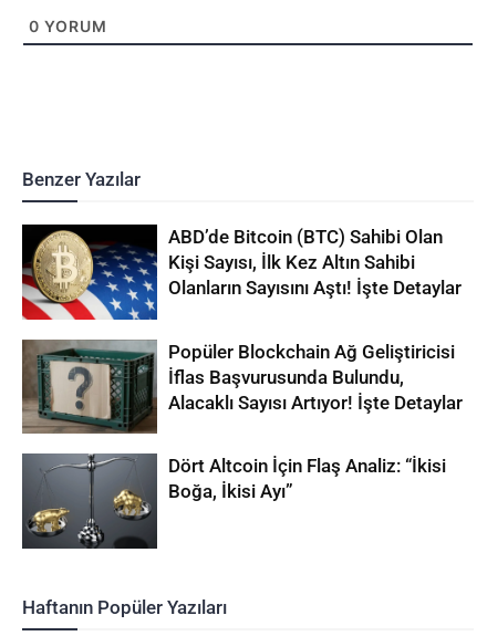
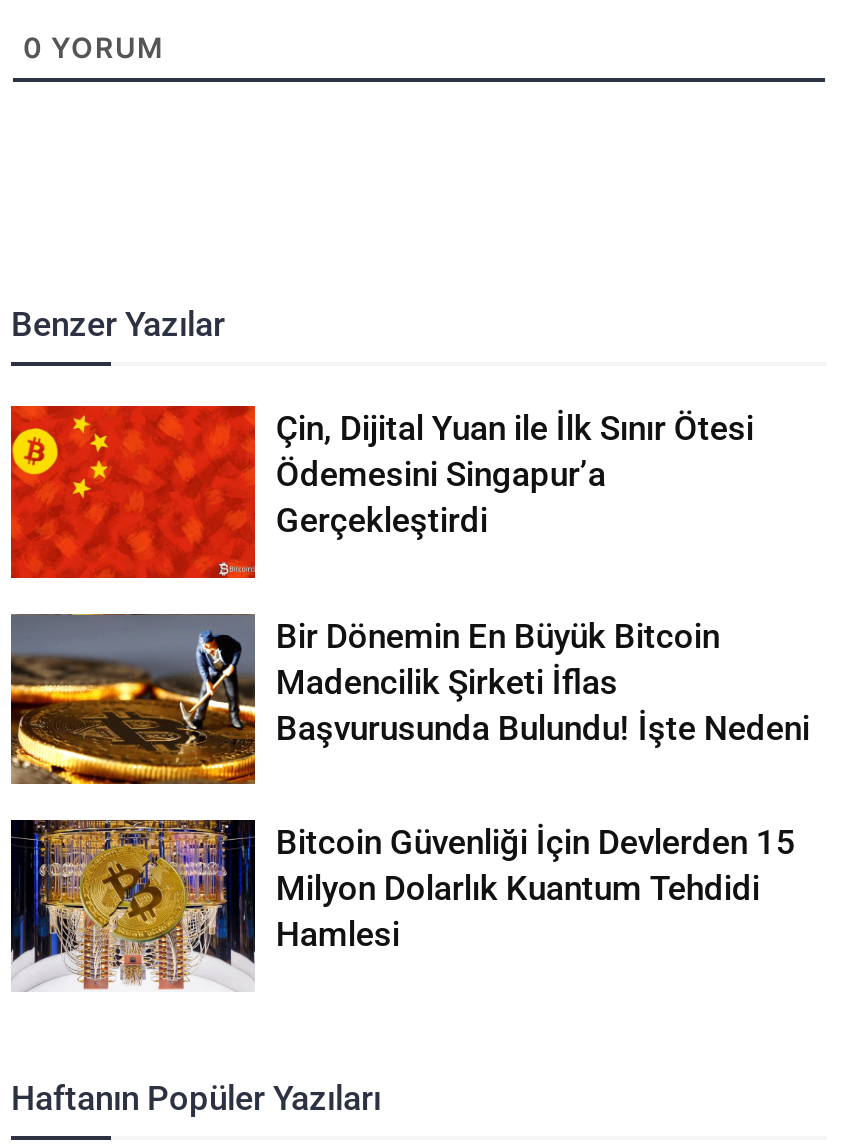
- [image]
- ABD’de Bitcoin (BTC) Sahibi Olan
- Kişi Sayısı, İlk Kez Altın Sahibi
- Olanların Sayısını Aştı! İşte Detaylar
+ [image]
+ Çin, Dijital Yuan ile İlk Sınır Ötesi
+ Ödemesini Singapur’a
+ Gerçekleştirdi

- [image]
- Popüler Blockchain Ağ Geliştiricisi
- İflas Başvurusunda Bulundu,
- Alacaklı Sayısı Artıyor! İşte Detaylar
+ [image]
+ Bir Dönemin En Büyük Bitcoin
+ Madencilik Şirketi İflas
+ Başvurusunda Bulundu! İşte Nedeni

- [image]
- Dört Altcoin İçin Flaş Analiz: “İkisi
- Boğa, İkisi Ayı”
+ [image]
+ Bitcoin Güvenliği İçin Devlerden 15
+ Milyon Dolarlık Kuantum Tehdidi
+ Hamlesi
